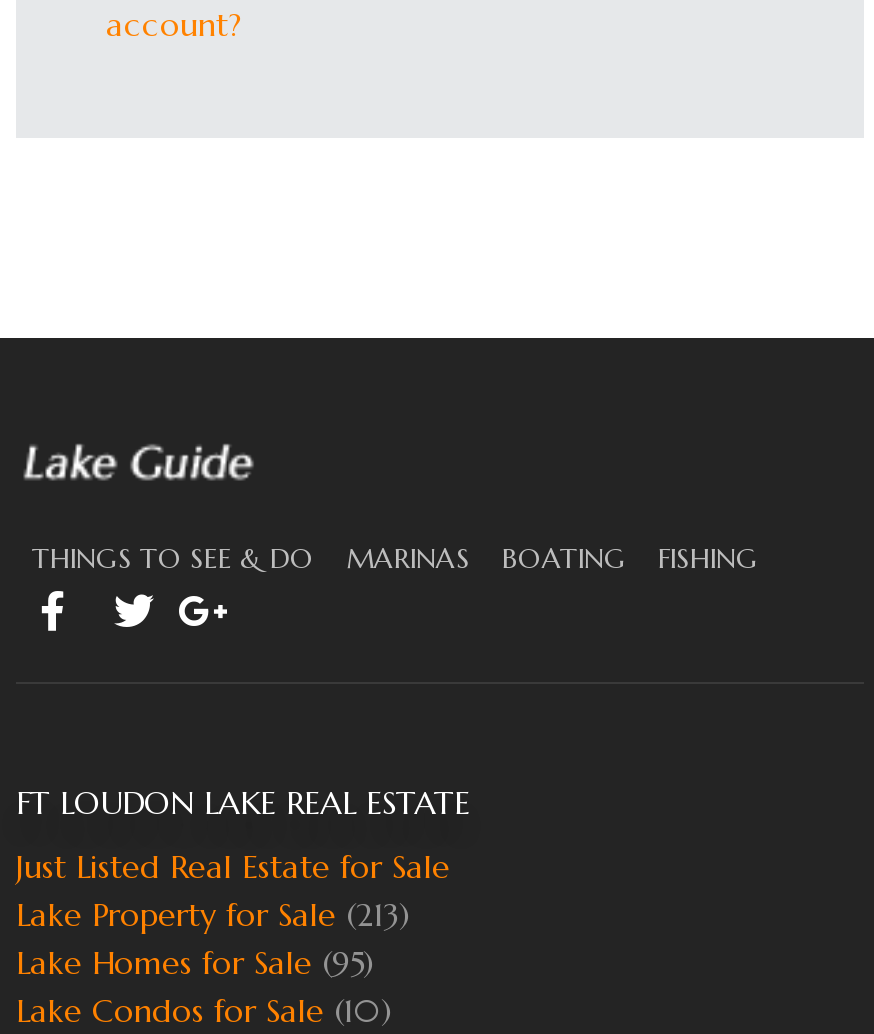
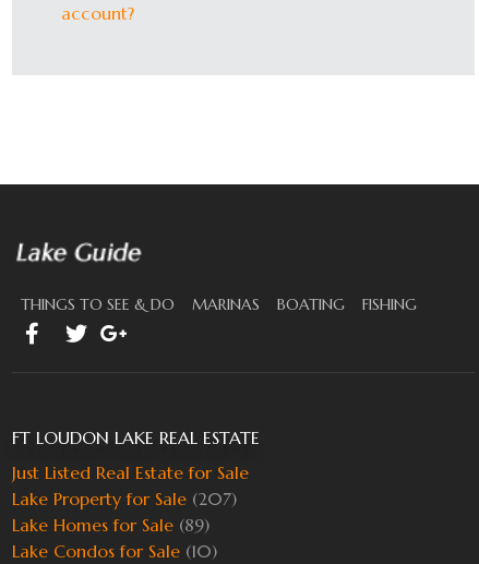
- Lake Property for Sale (213)
+ Lake Property for Sale (207)

- Lake Homes for Sale (95)
+ Lake Homes for Sale (89)
